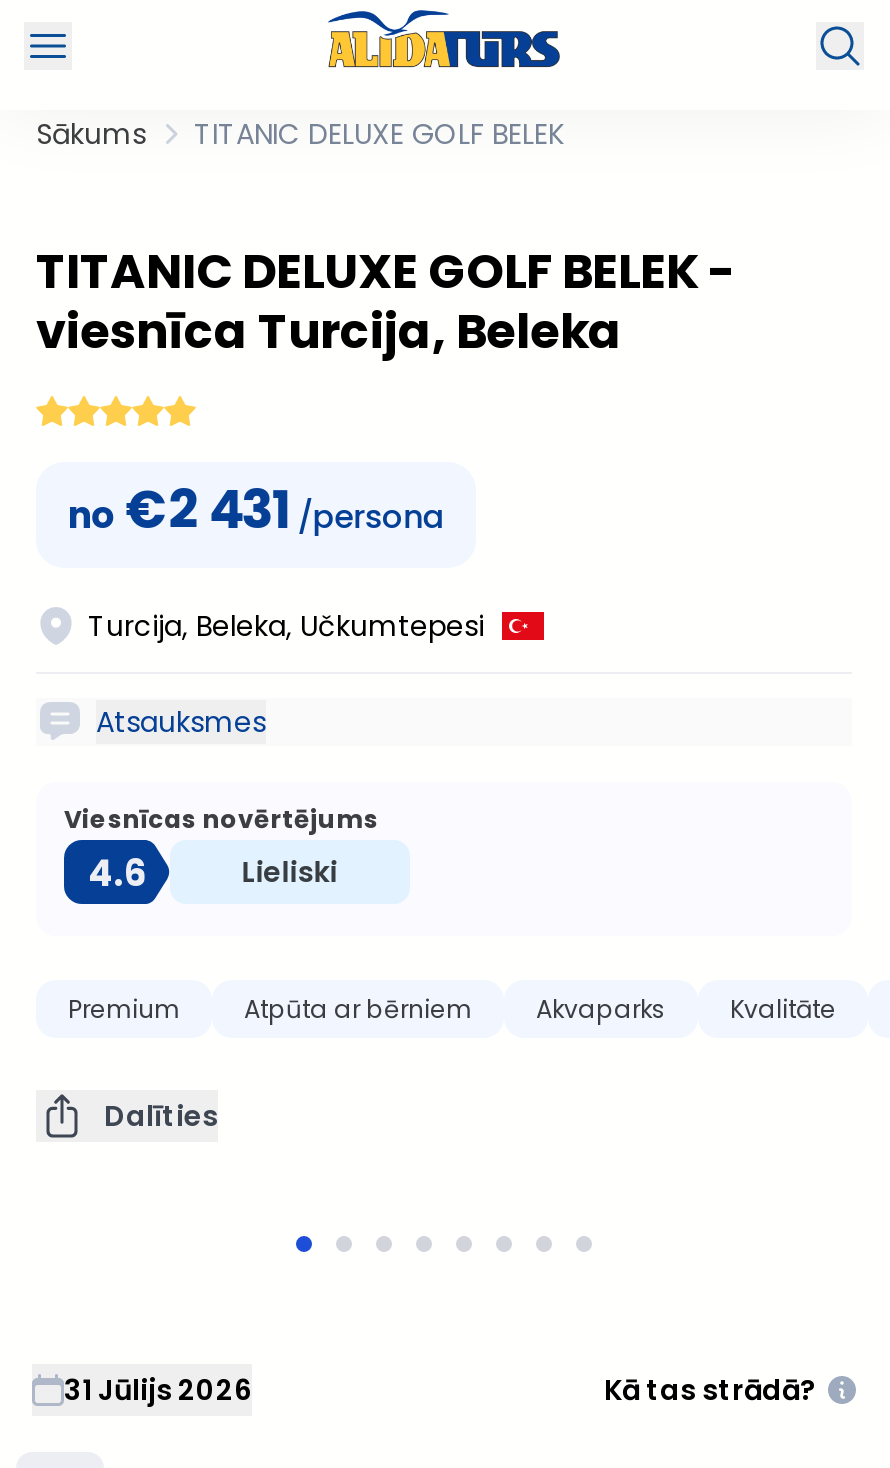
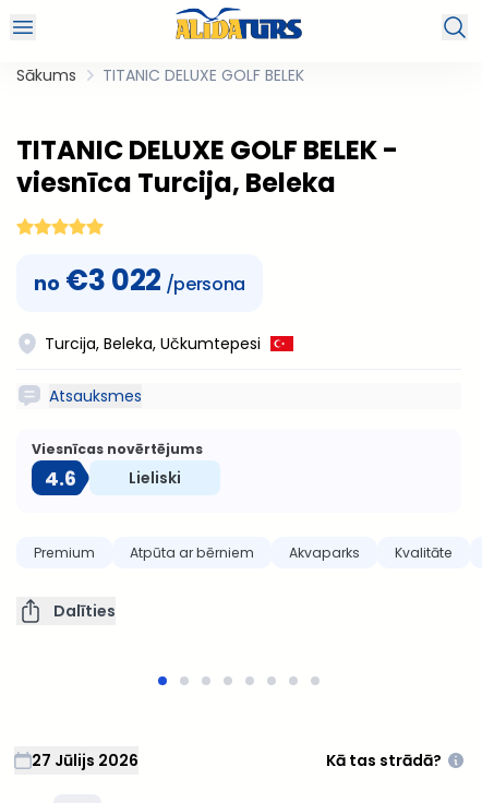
- no €2 431 /persona
+ no €3 022 /persona

- 31 Jūlijs 2026
+ 27 Jūlijs 2026
